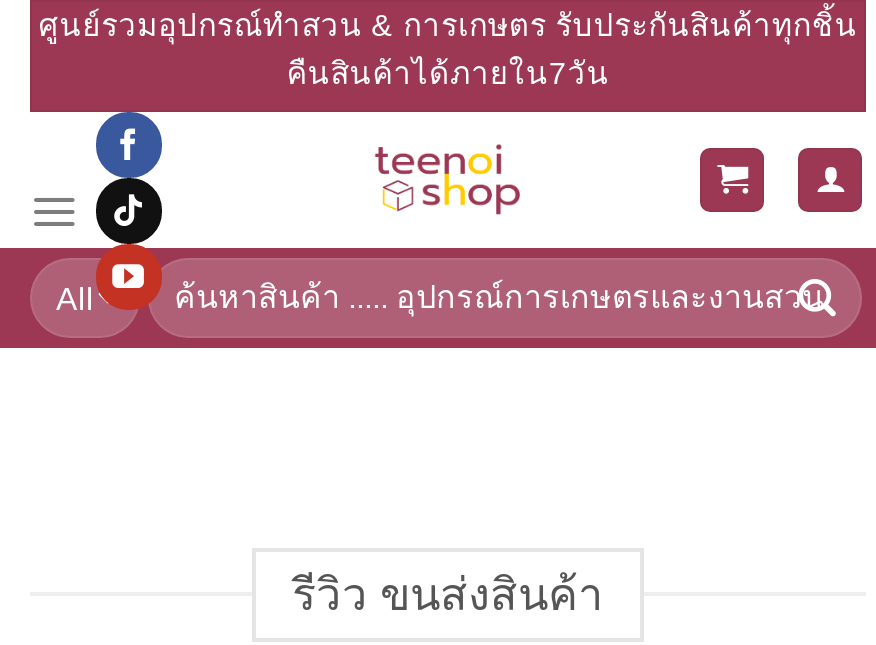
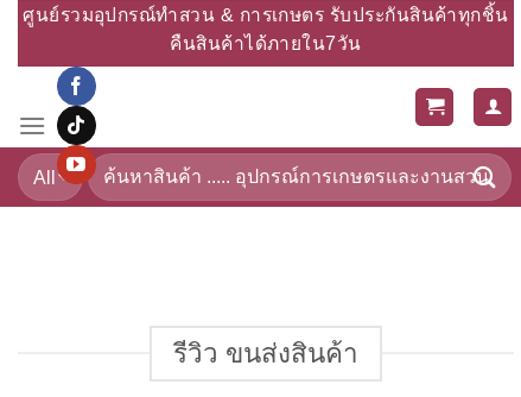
- [image]
